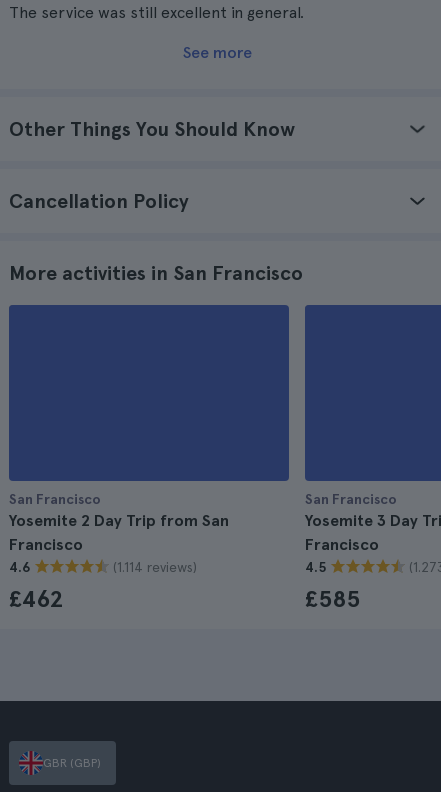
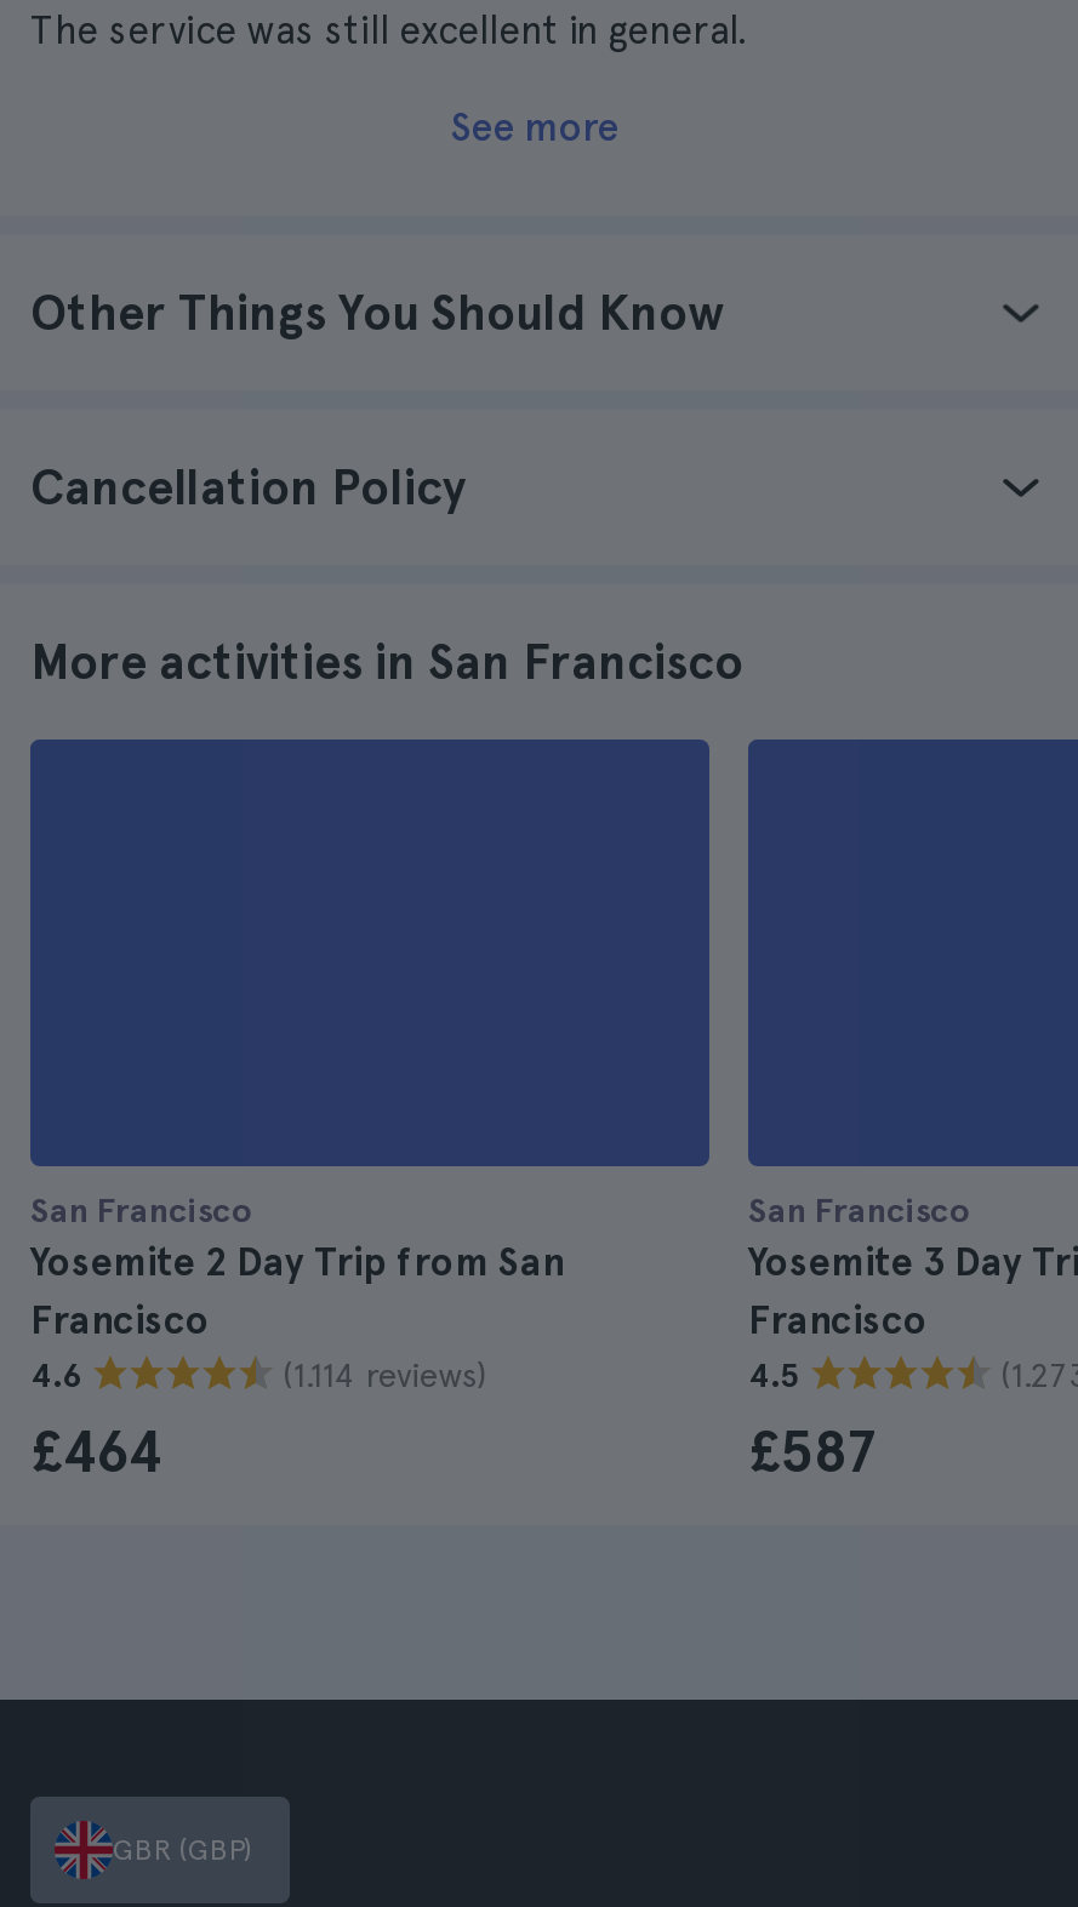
- £462
+ £464

- £585
+ £587
